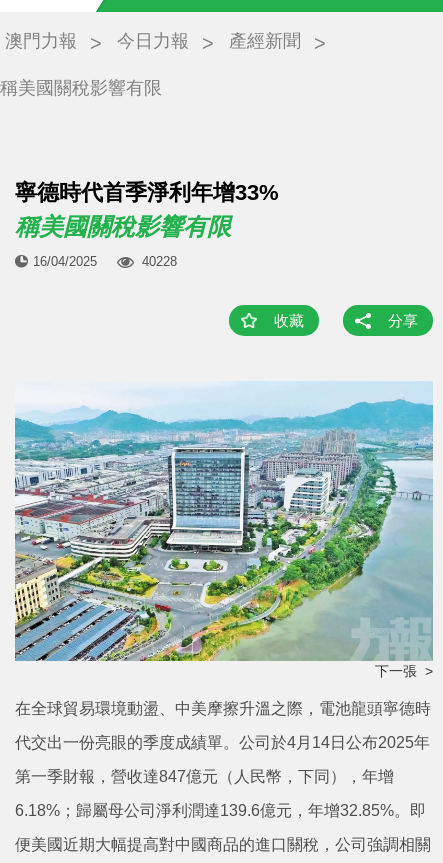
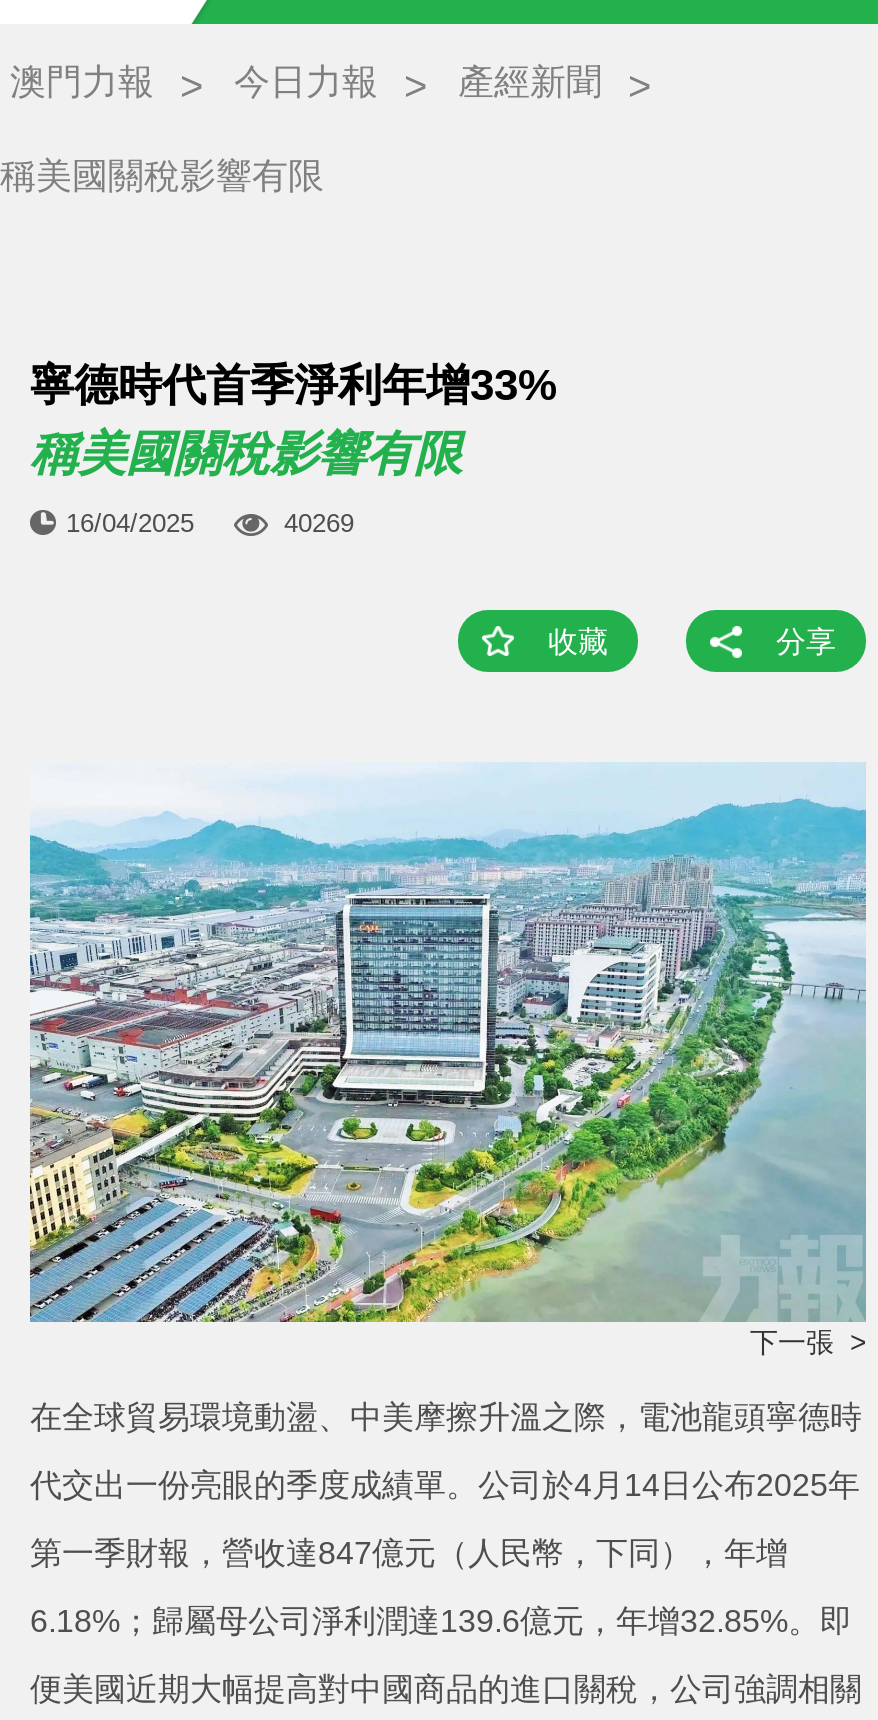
- 40228
+ 40269
